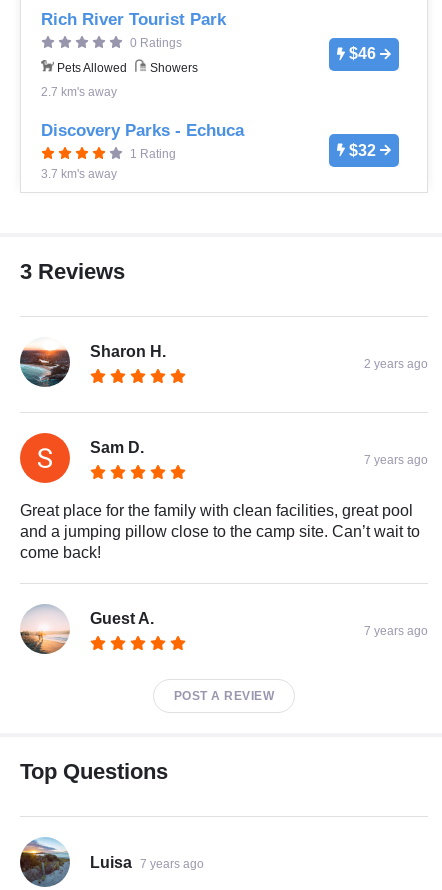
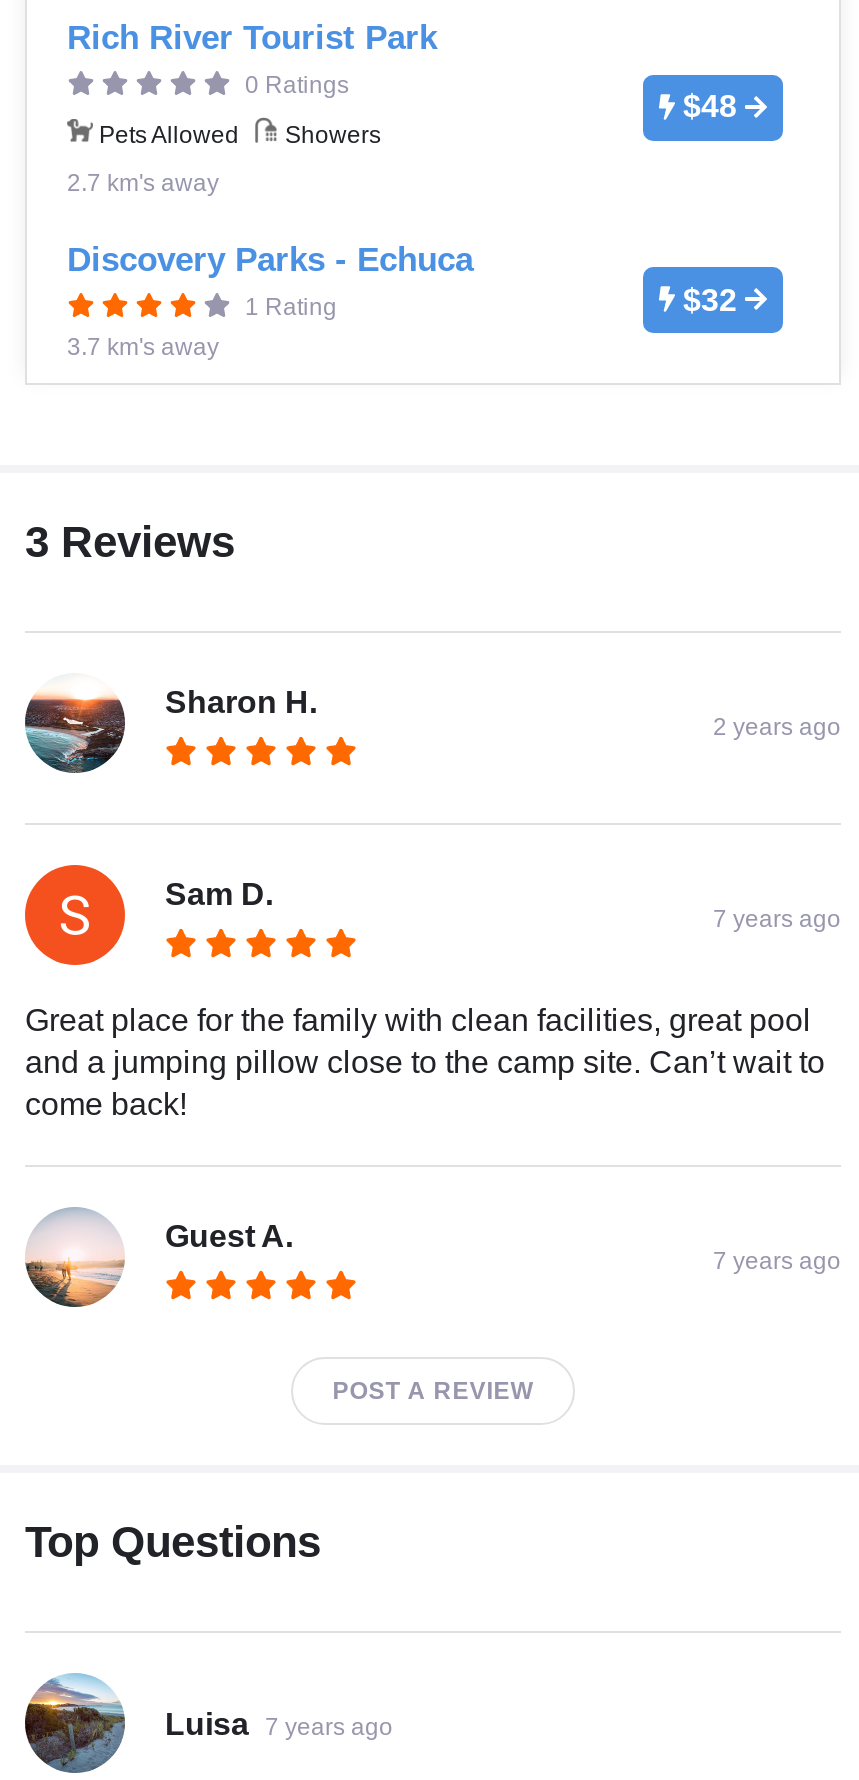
- $46
+ $48
